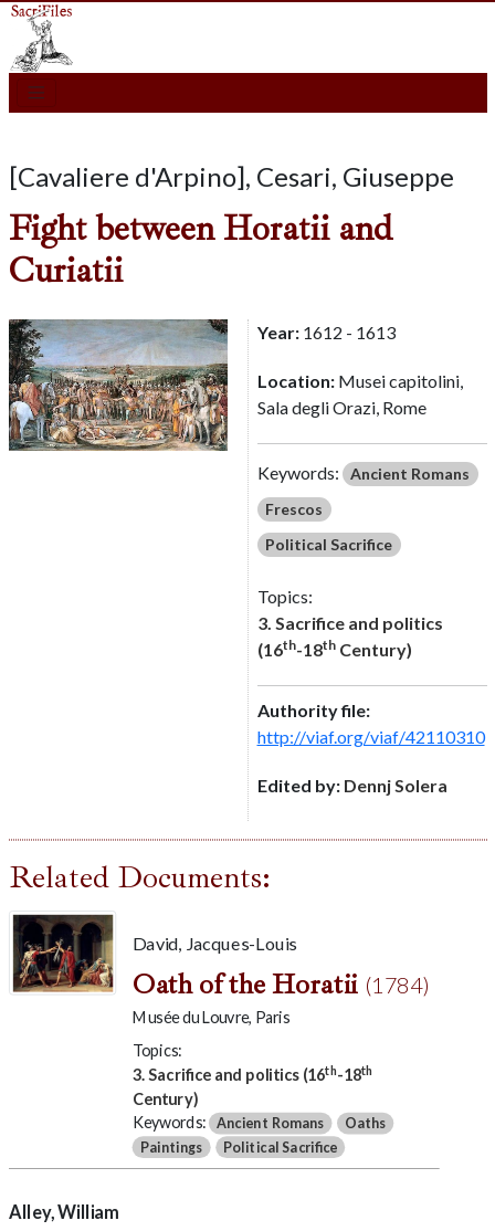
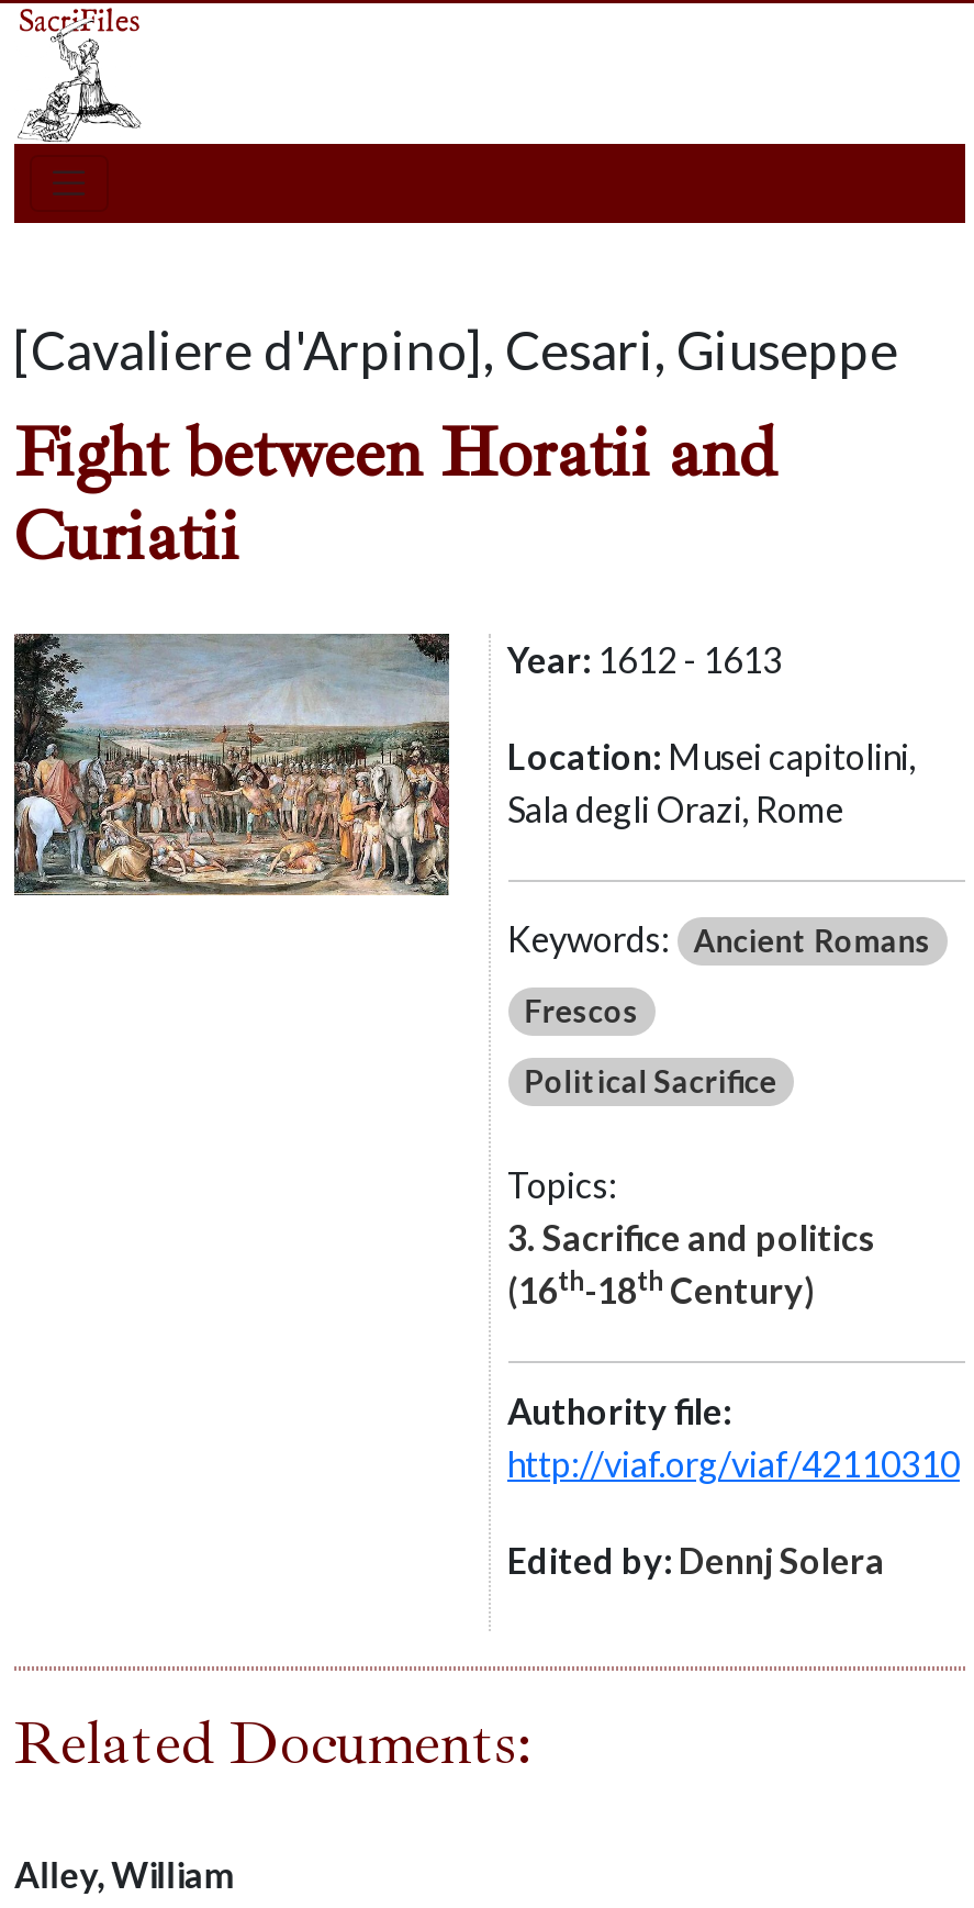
- [image]
- David, Jacques-Louis
- Oath of the Horatii (1784)
- Musée du Louvre, Paris
- Topics:
- 3. Sacrifice and politics (16th-18th
- Century)
- Keywords: Ancient Romans
- Oaths
- Paintings
- Political Sacrifice
